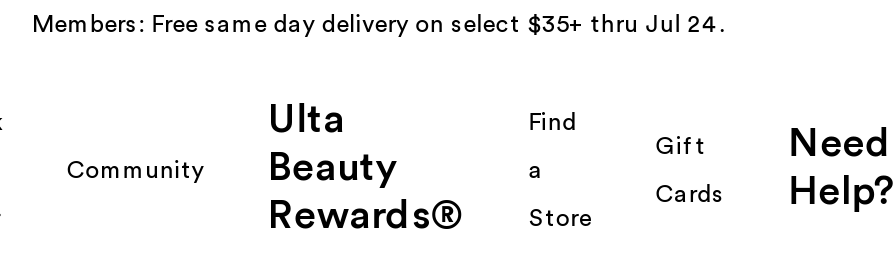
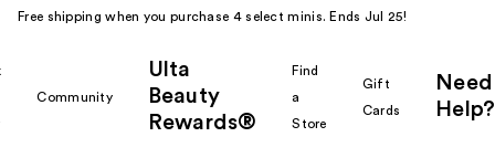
- Members: Free same day delivery on select $35+ thru Jul 24.
+ Free shipping when you purchase 4 select minis. Ends Jul 25!
